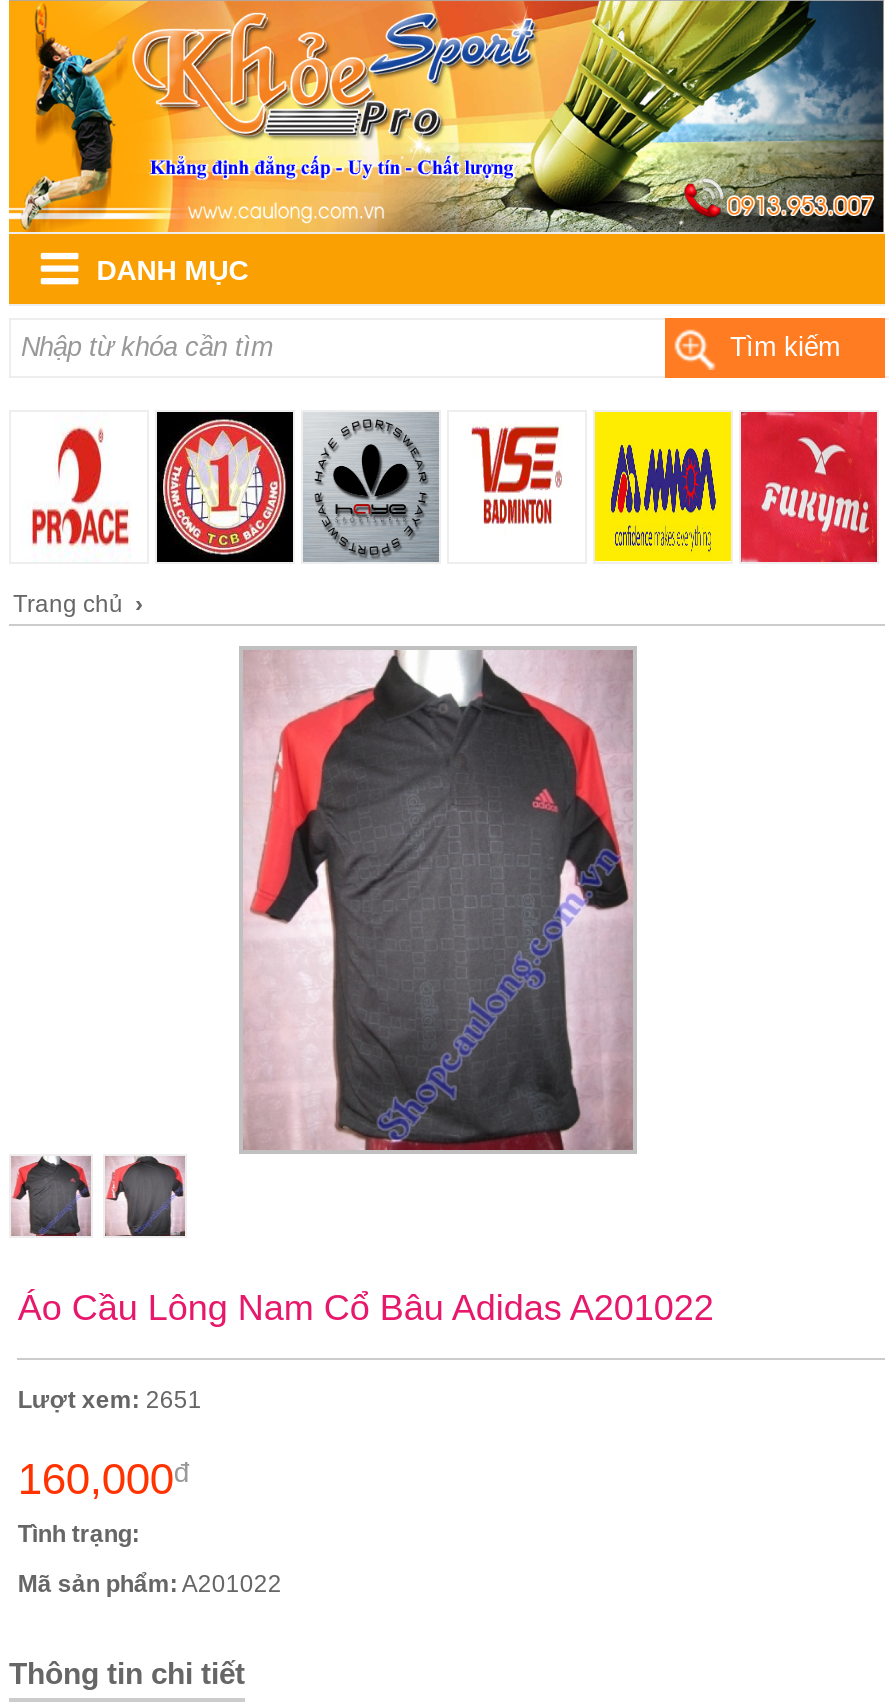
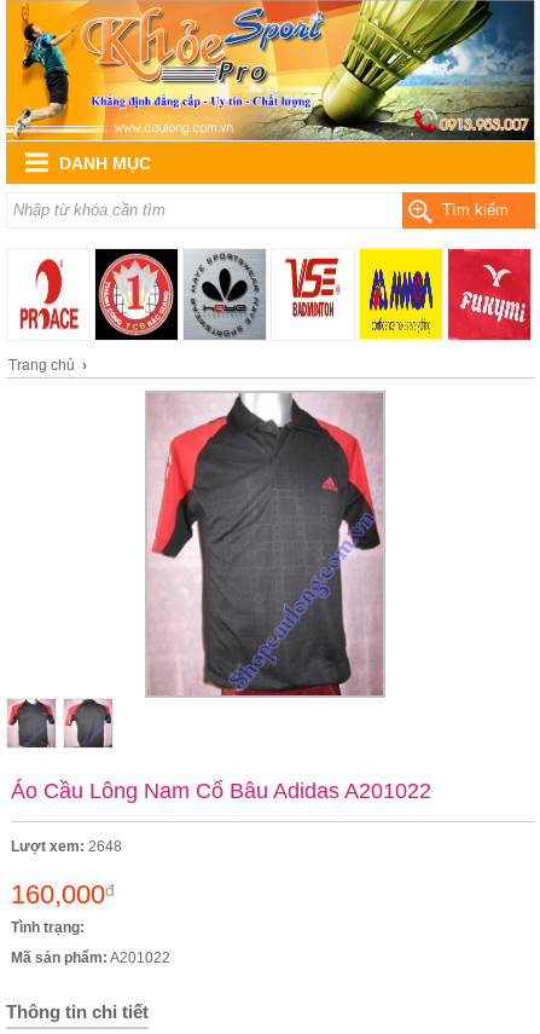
- Lượt xem: 2651
+ Lượt xem: 2648
